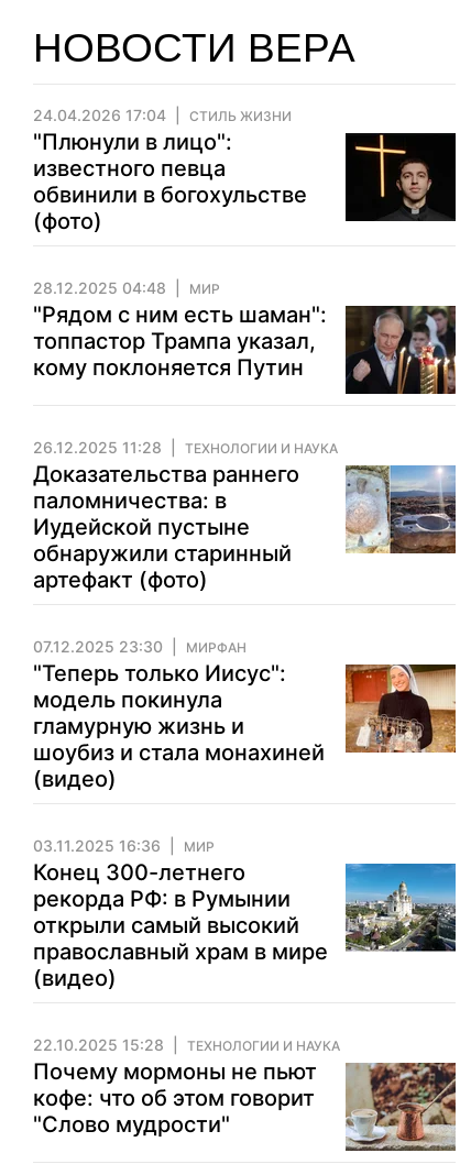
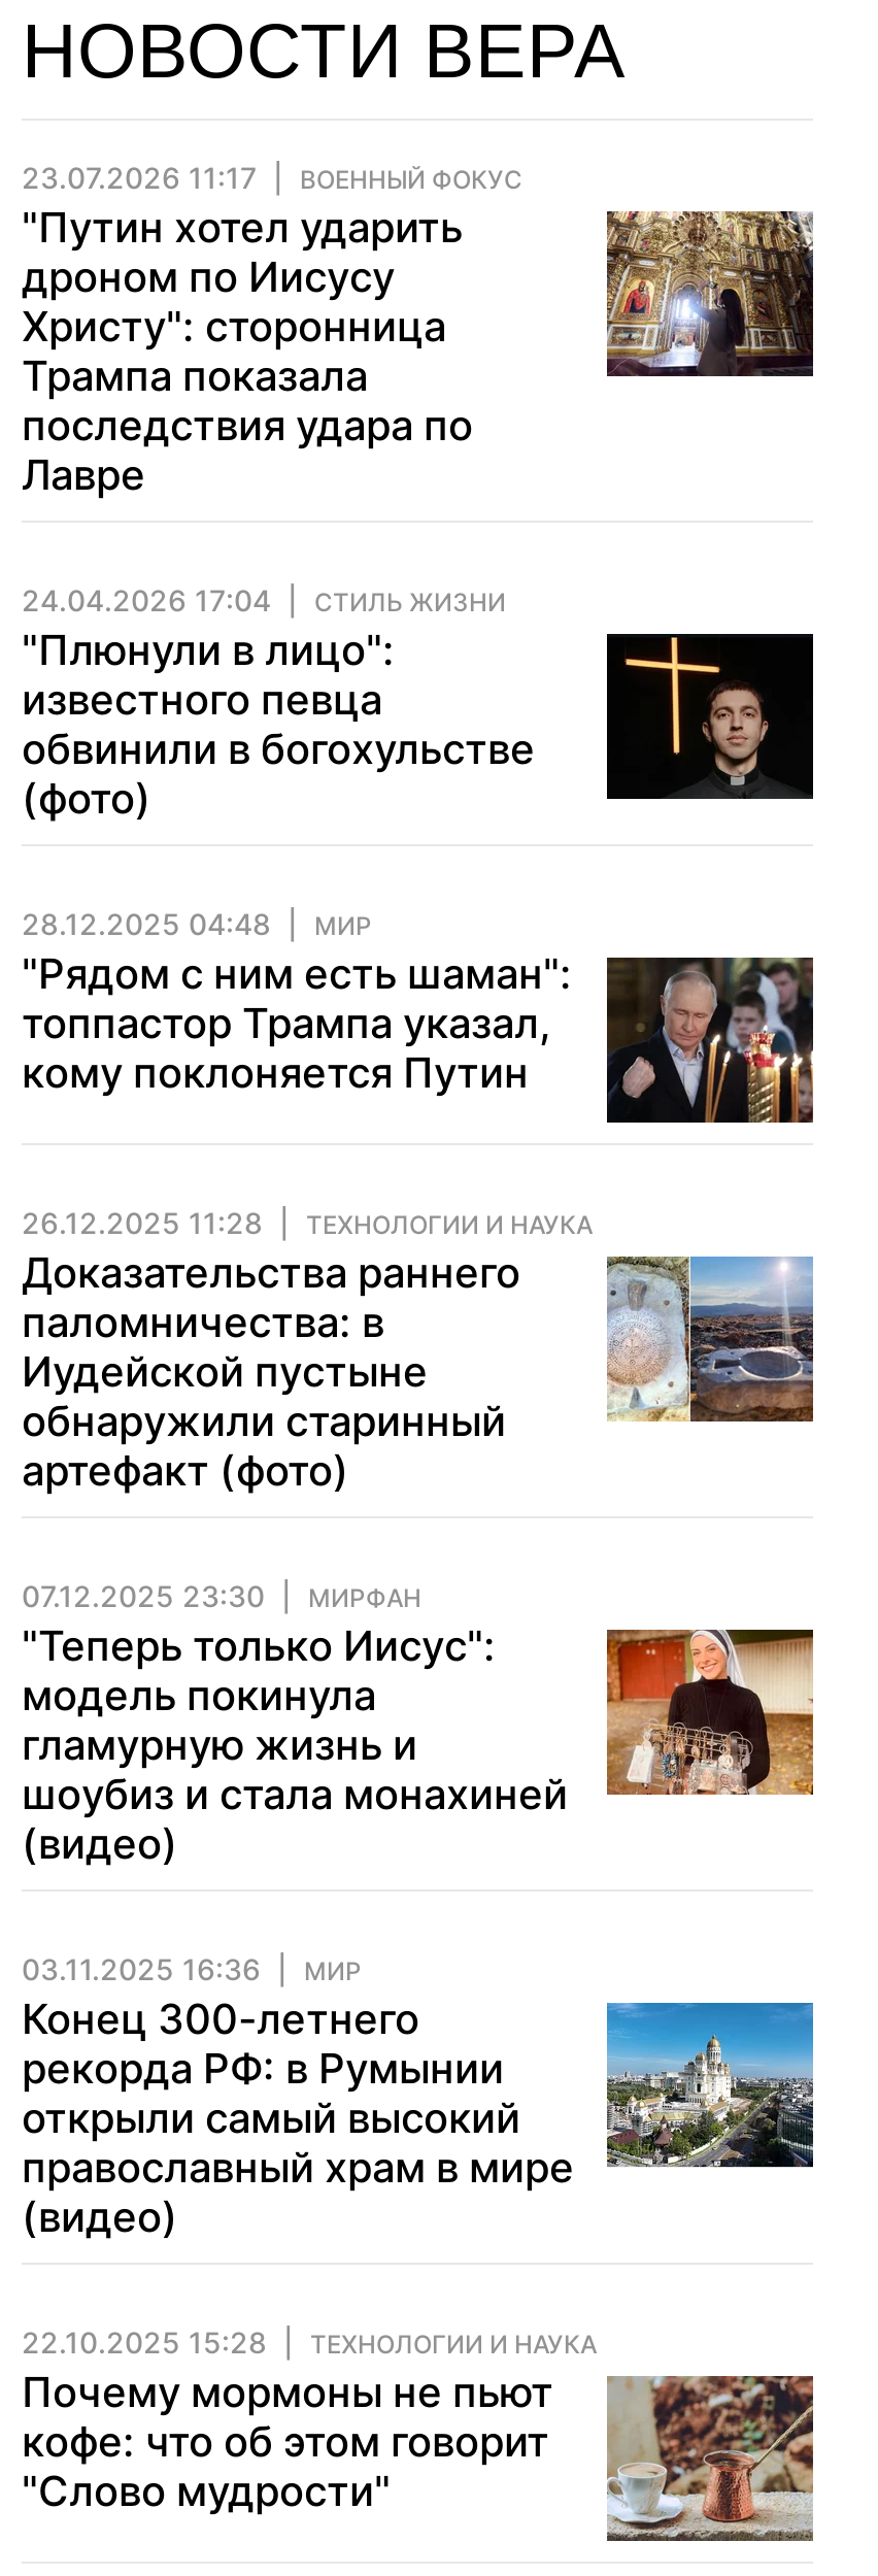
+ [image]
+ 23.07.2026 11:17
+ ВОЕННЫЙ ФОКУС
+ "Путин хотел ударить
+ дроном по Иисусу
+ Христу": сторонница
+ Трампа показала
+ последствия удара по
+ Лавре
